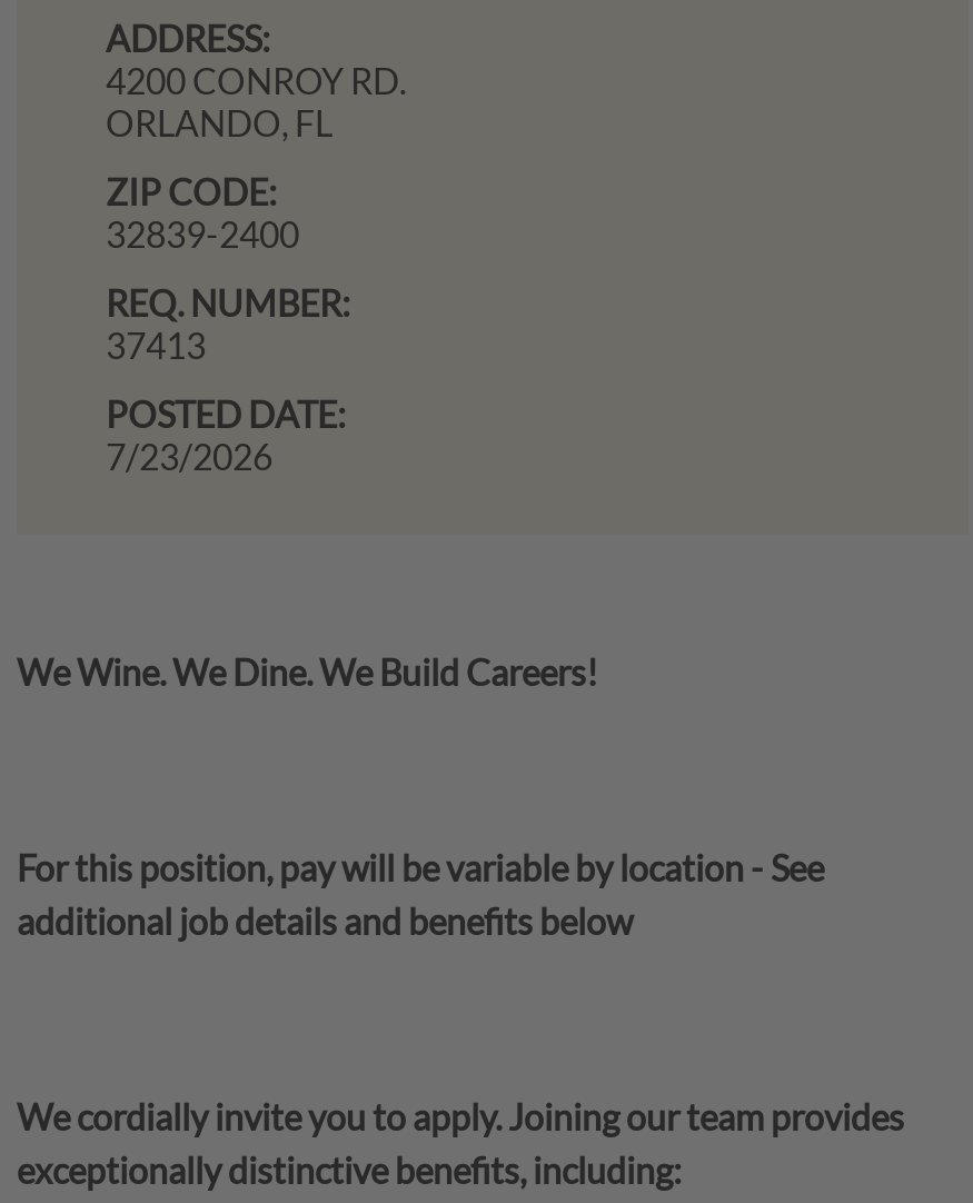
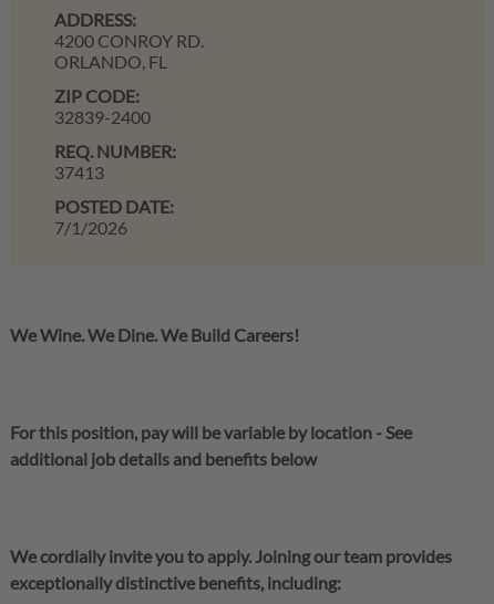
- 7/23/2026
+ 7/1/2026
